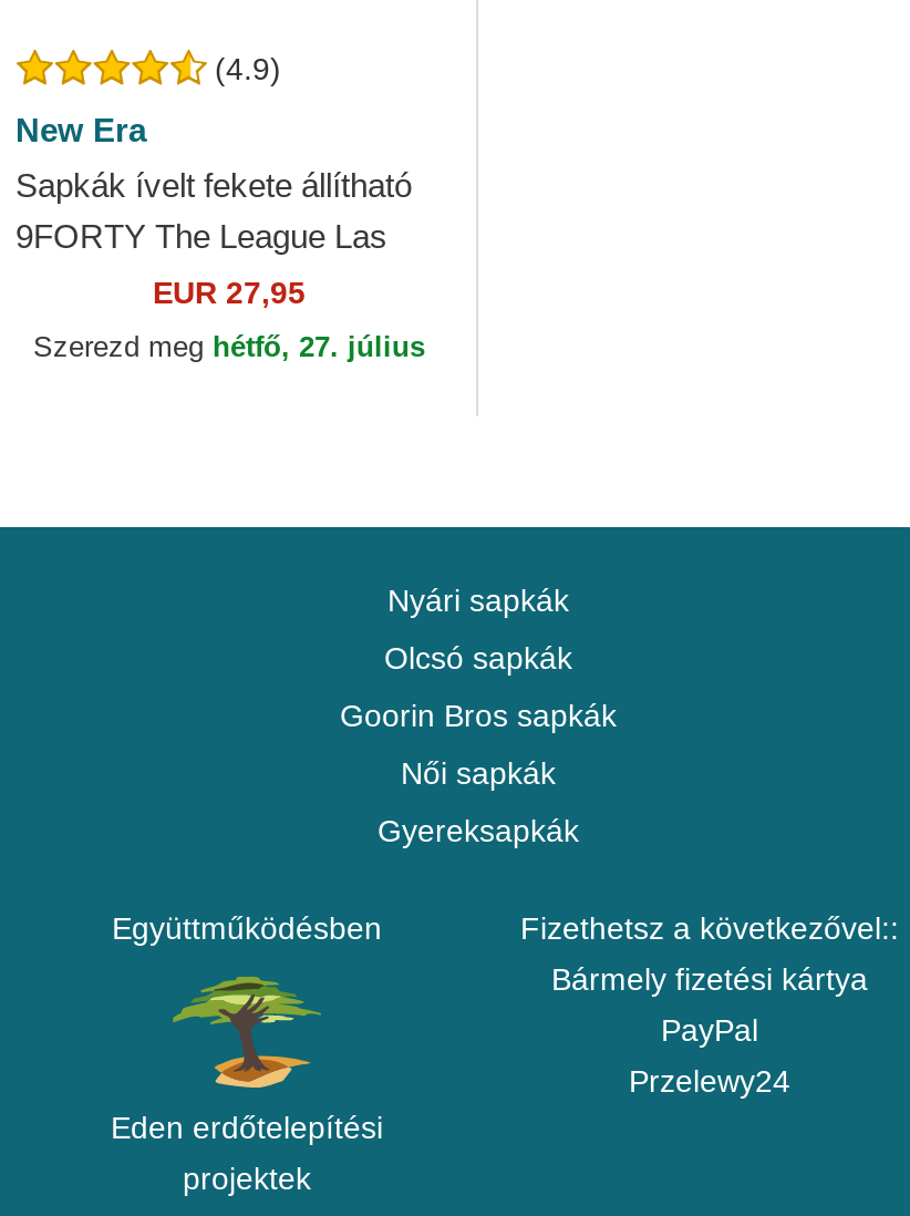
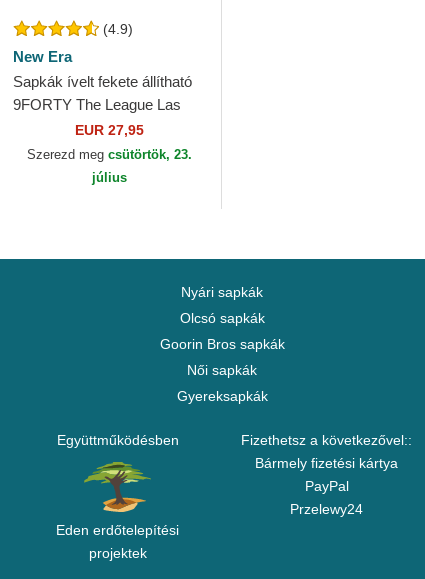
- Szerezd meg hétfő, 27. július
+ Szerezd meg csütörtök, 23.
+ július
